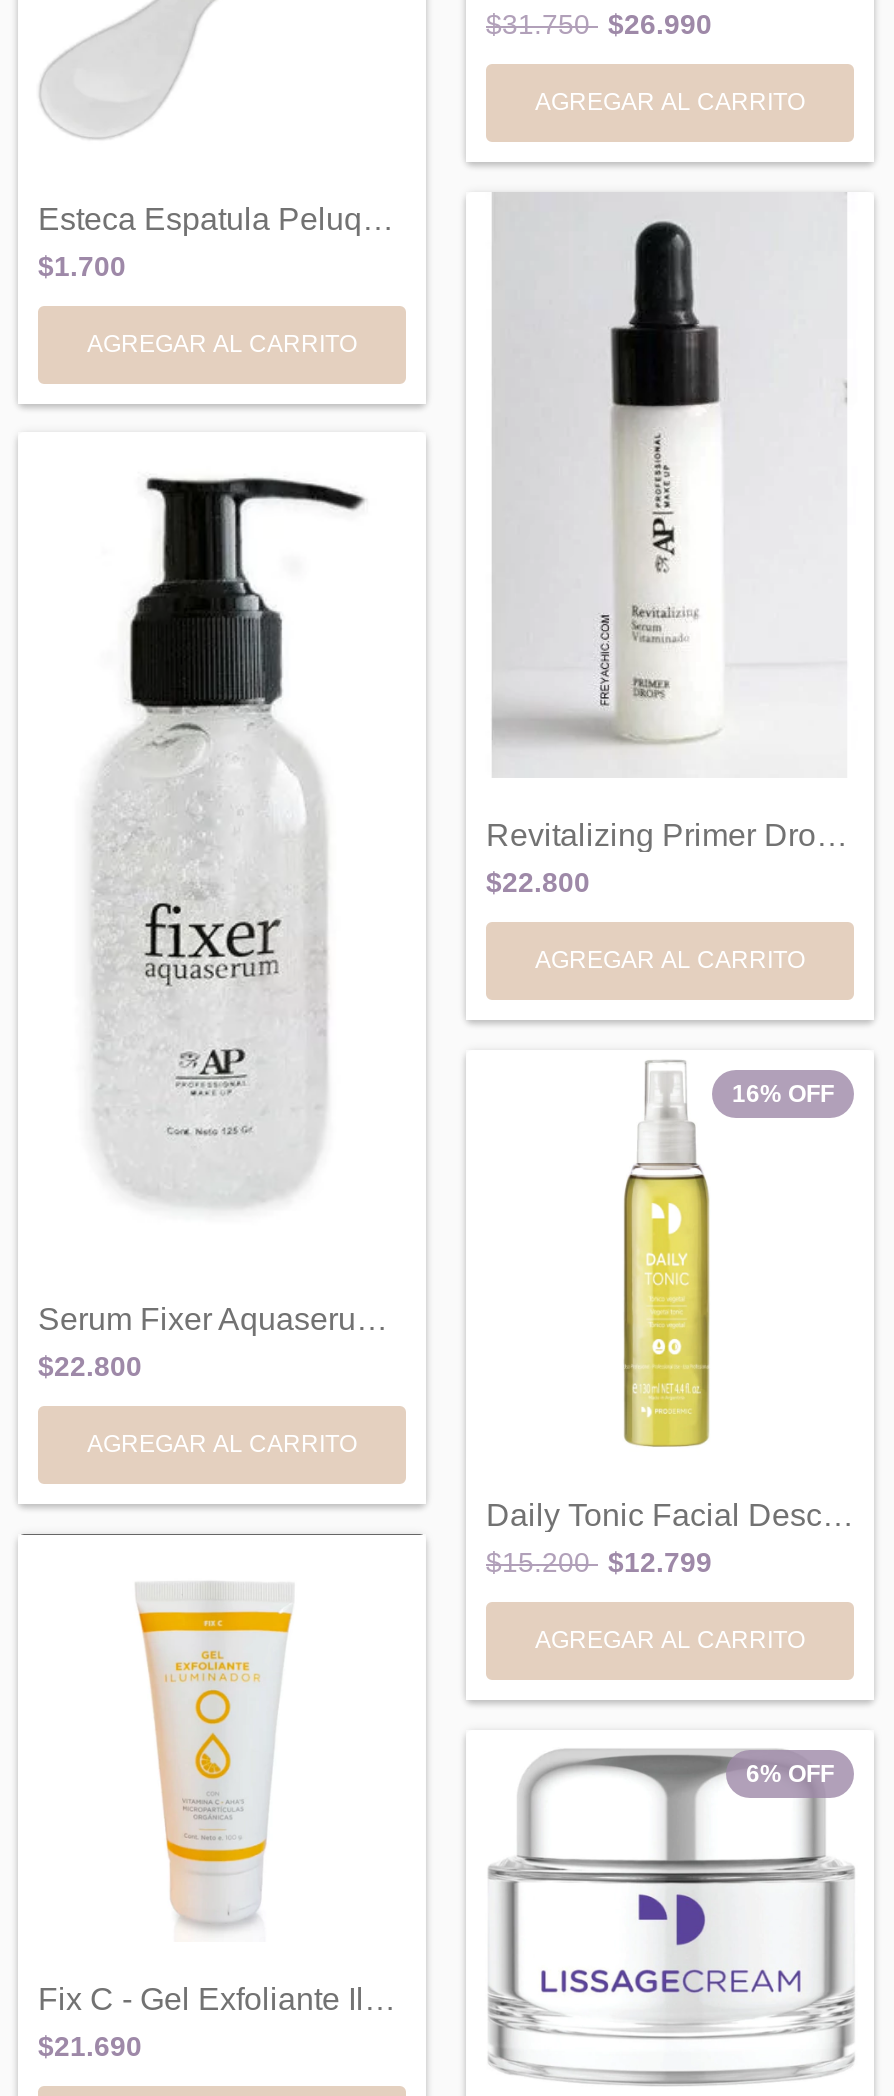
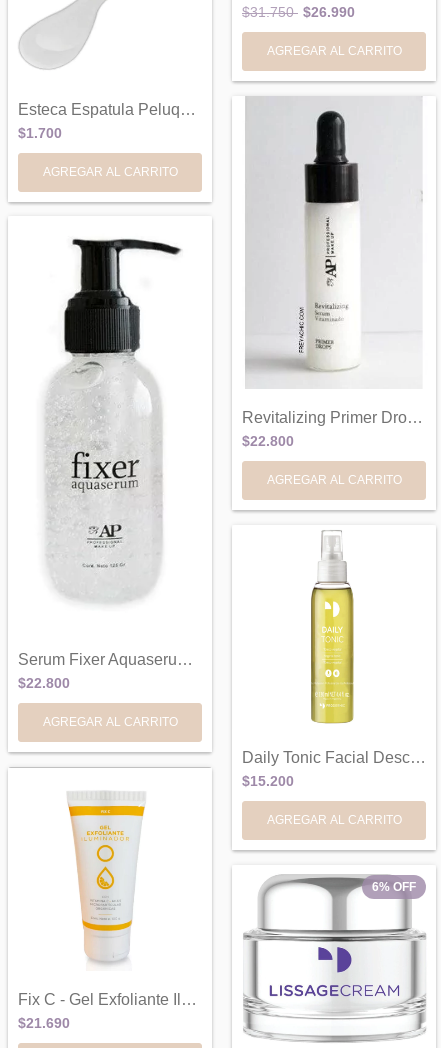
- 16% OFF

- $15.200 $12.799
+ $15.200
